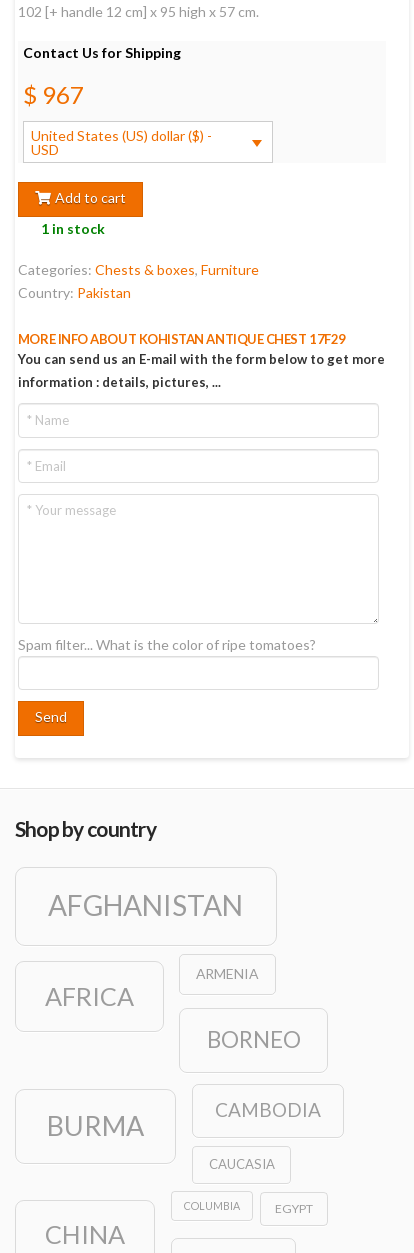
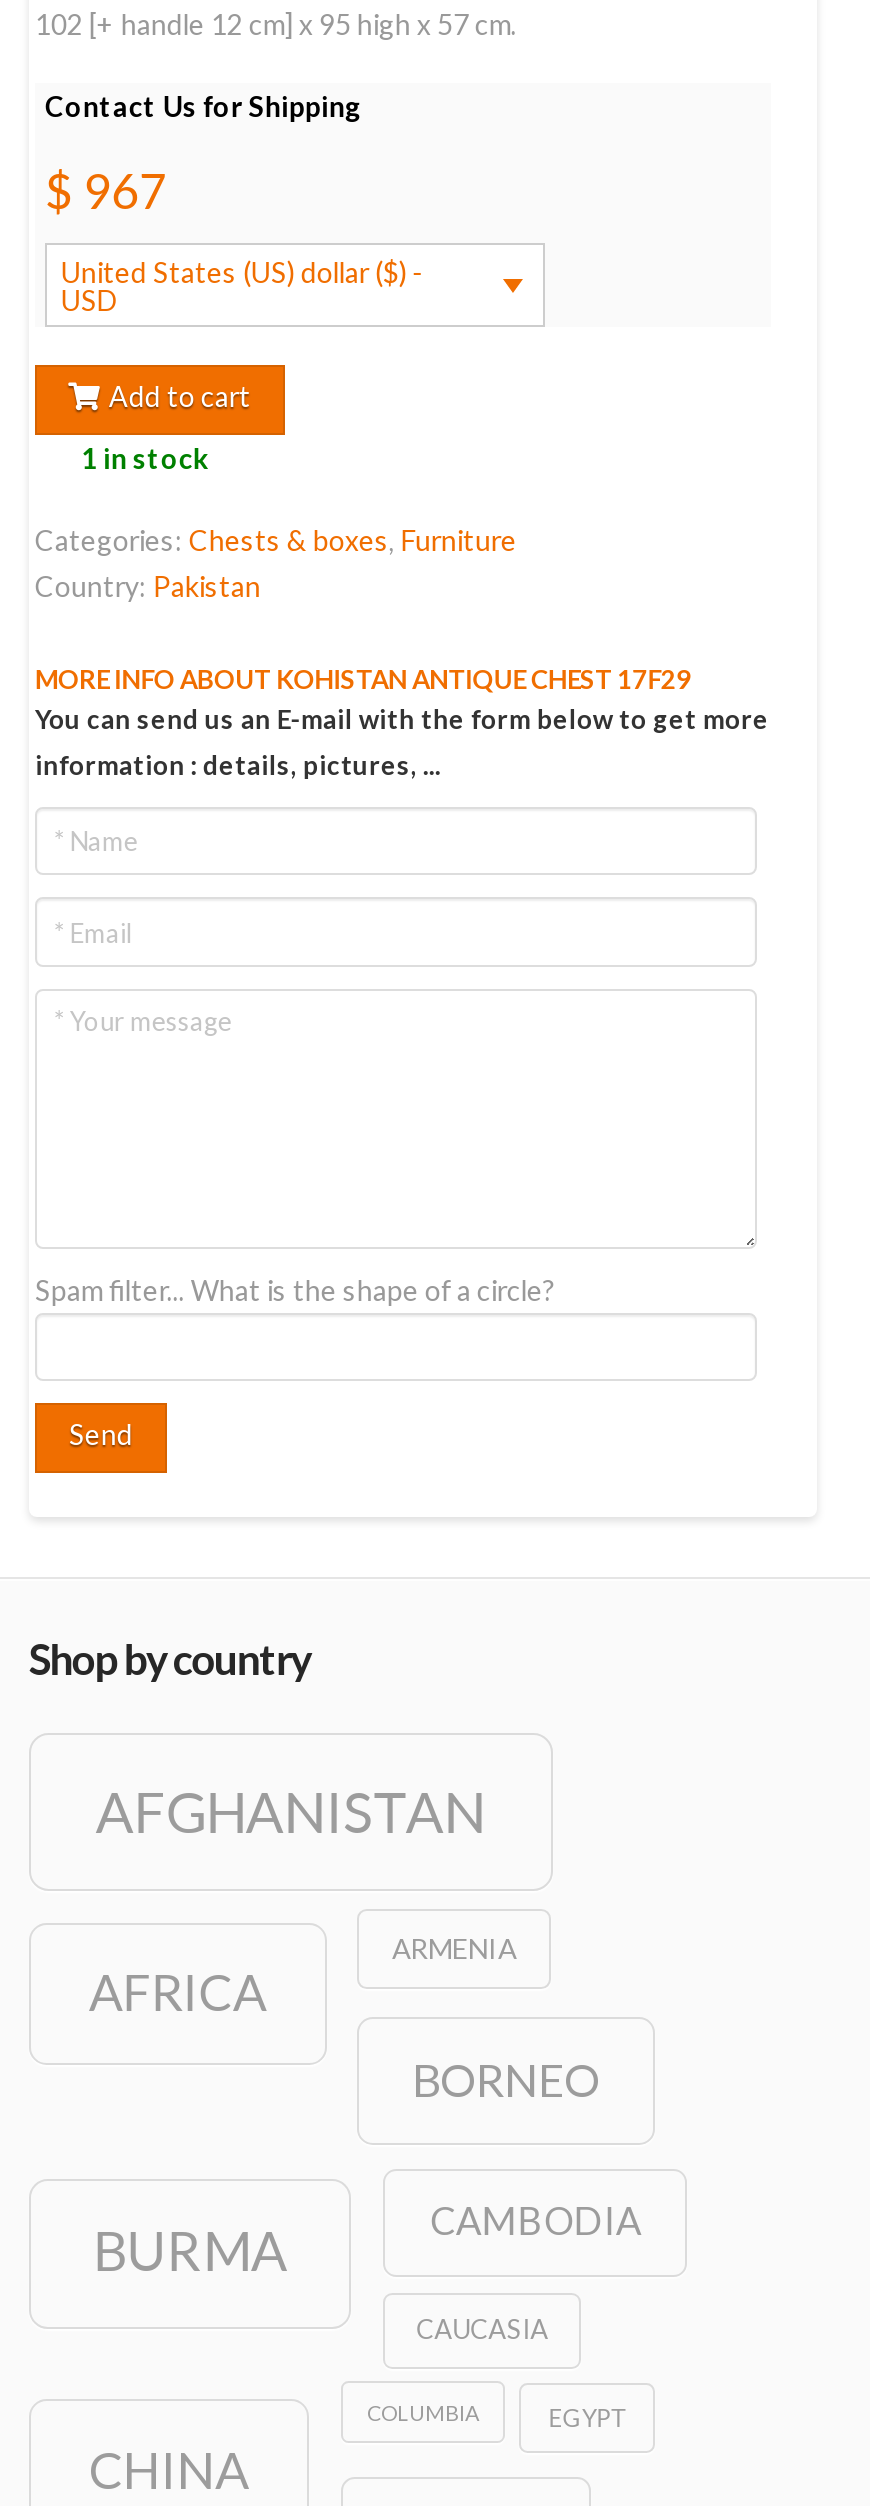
- Spam filter... What is the color of ripe tomatoes?
+ Spam filter... What is the shape of a circle?
